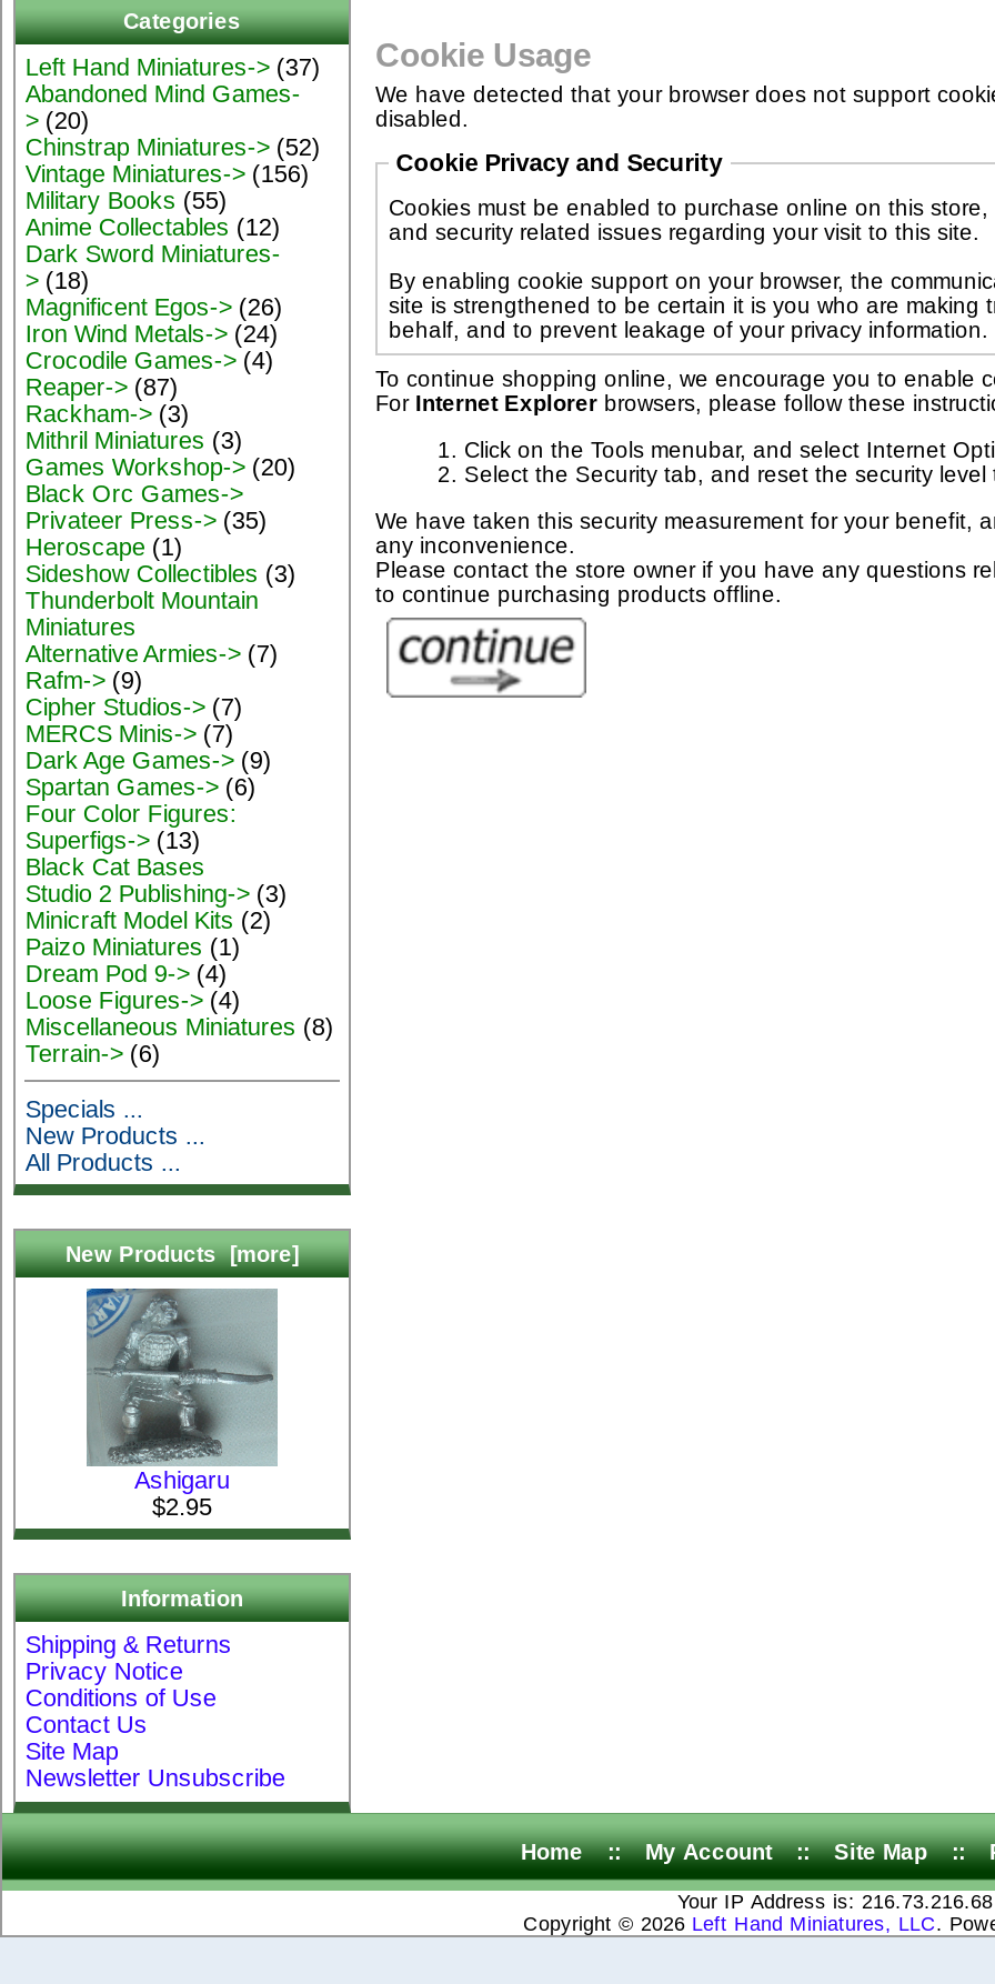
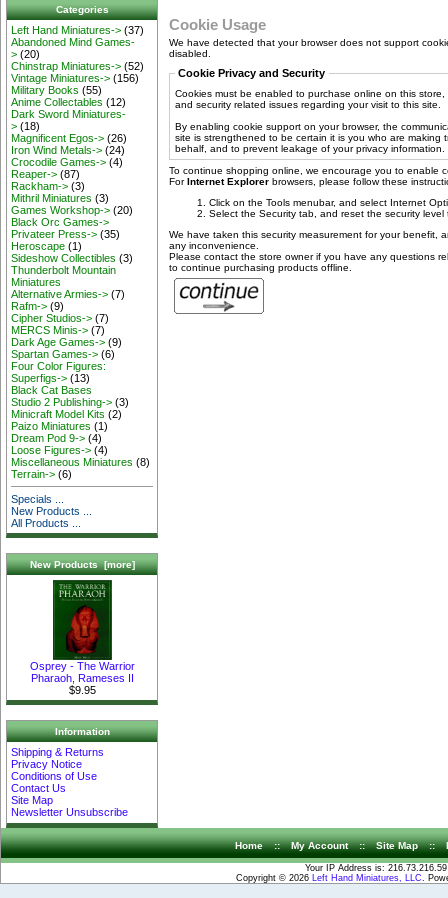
- [image]
- Ashigaru
- $2.95
+ [image]
+ Osprey - The Warrior
+ Pharaoh, Rameses II
+ $9.95

- Your IP Address is: 216.73.216.68
+ Your IP Address is: 216.73.216.59
